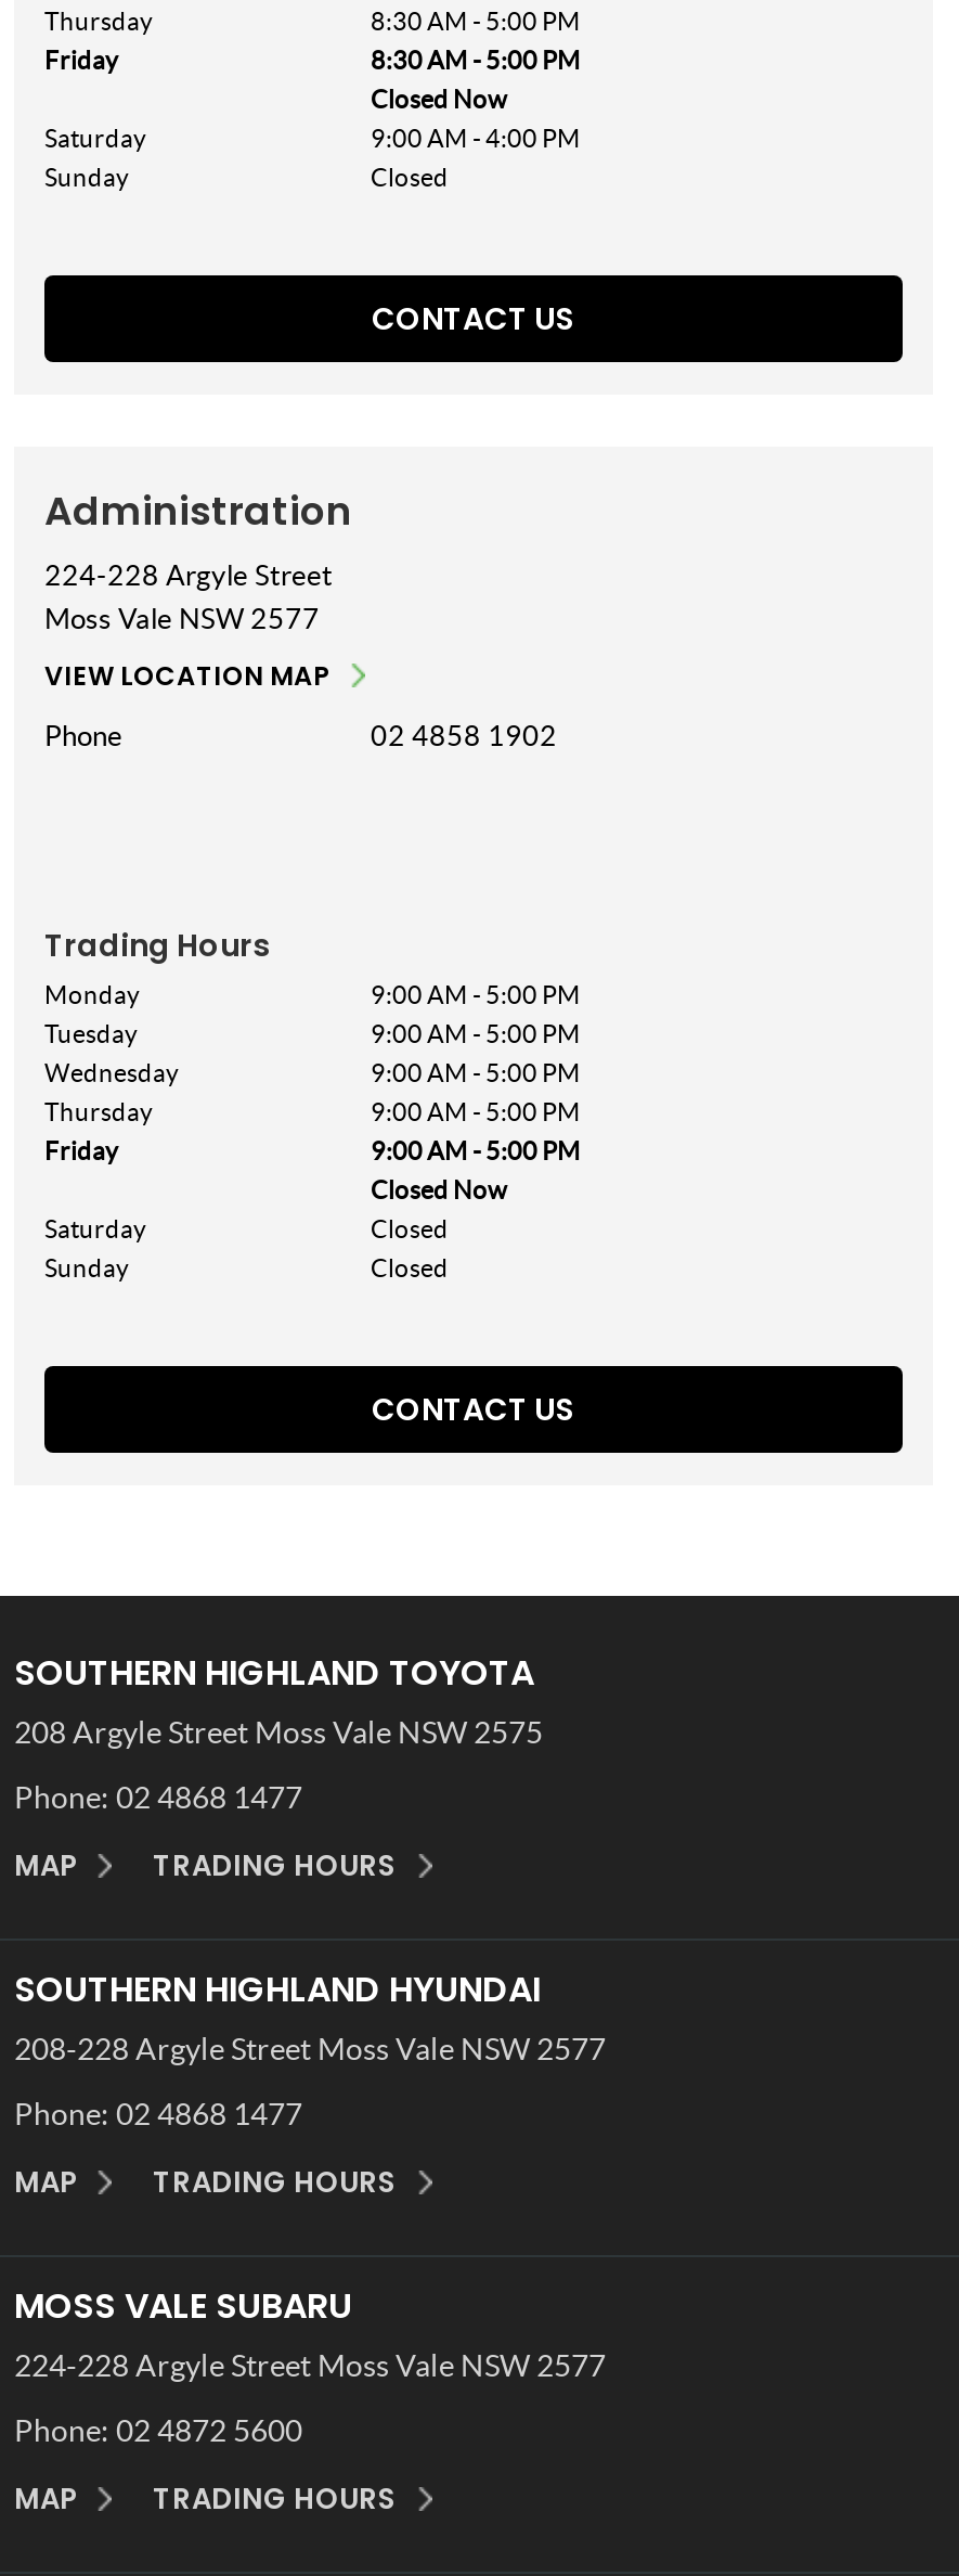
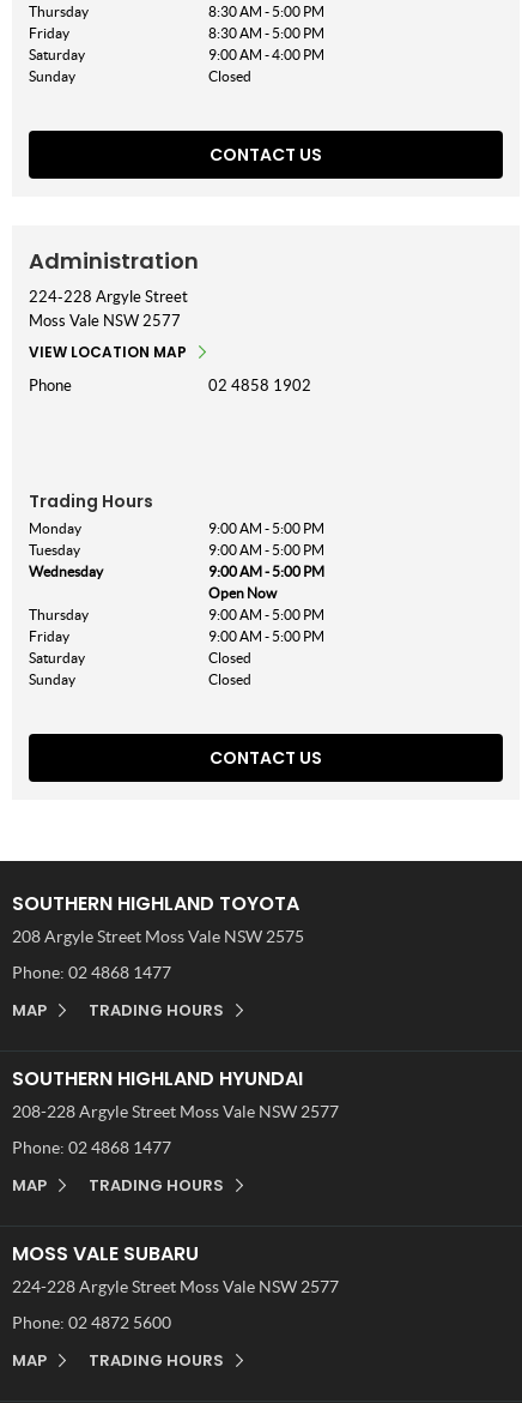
- Closed Now

+ Open Now

- Closed Now
